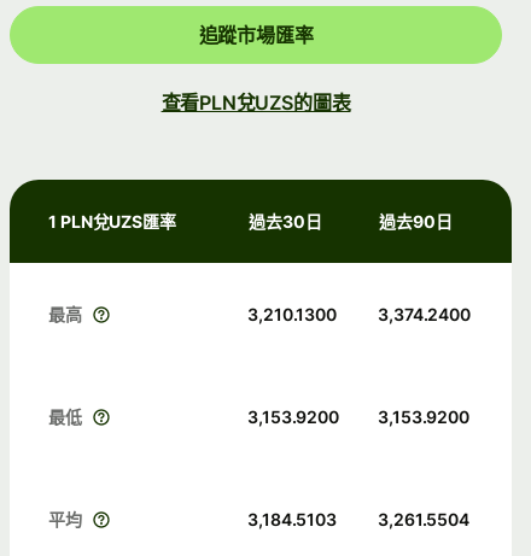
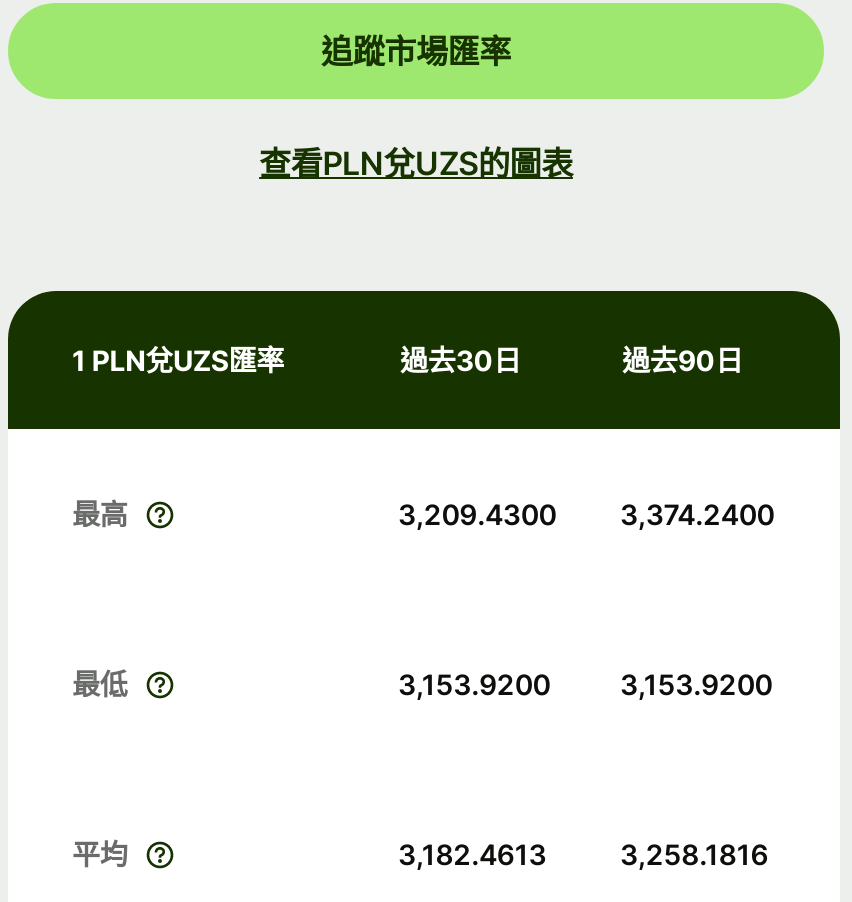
- 3,210.1300 3,374.2400
+ 3,209.4300 3,374.2400

- 3,184.5103
+ 3,182.4613

- 3,261.5504
+ 3,258.1816
